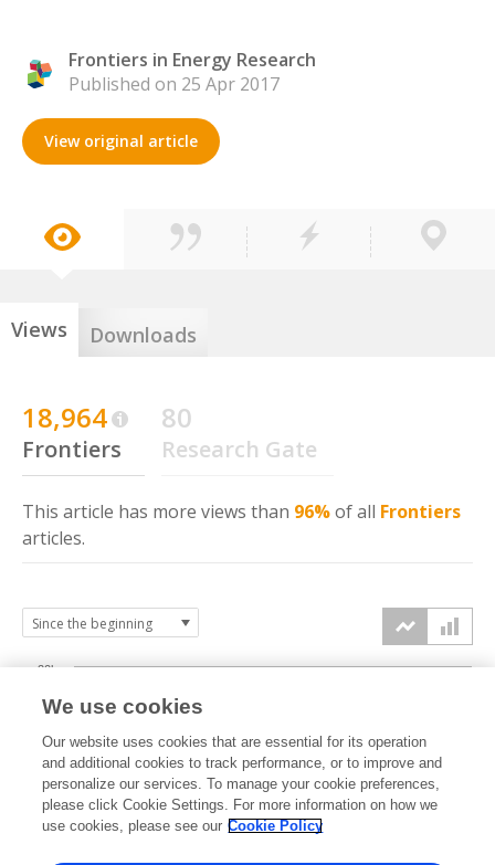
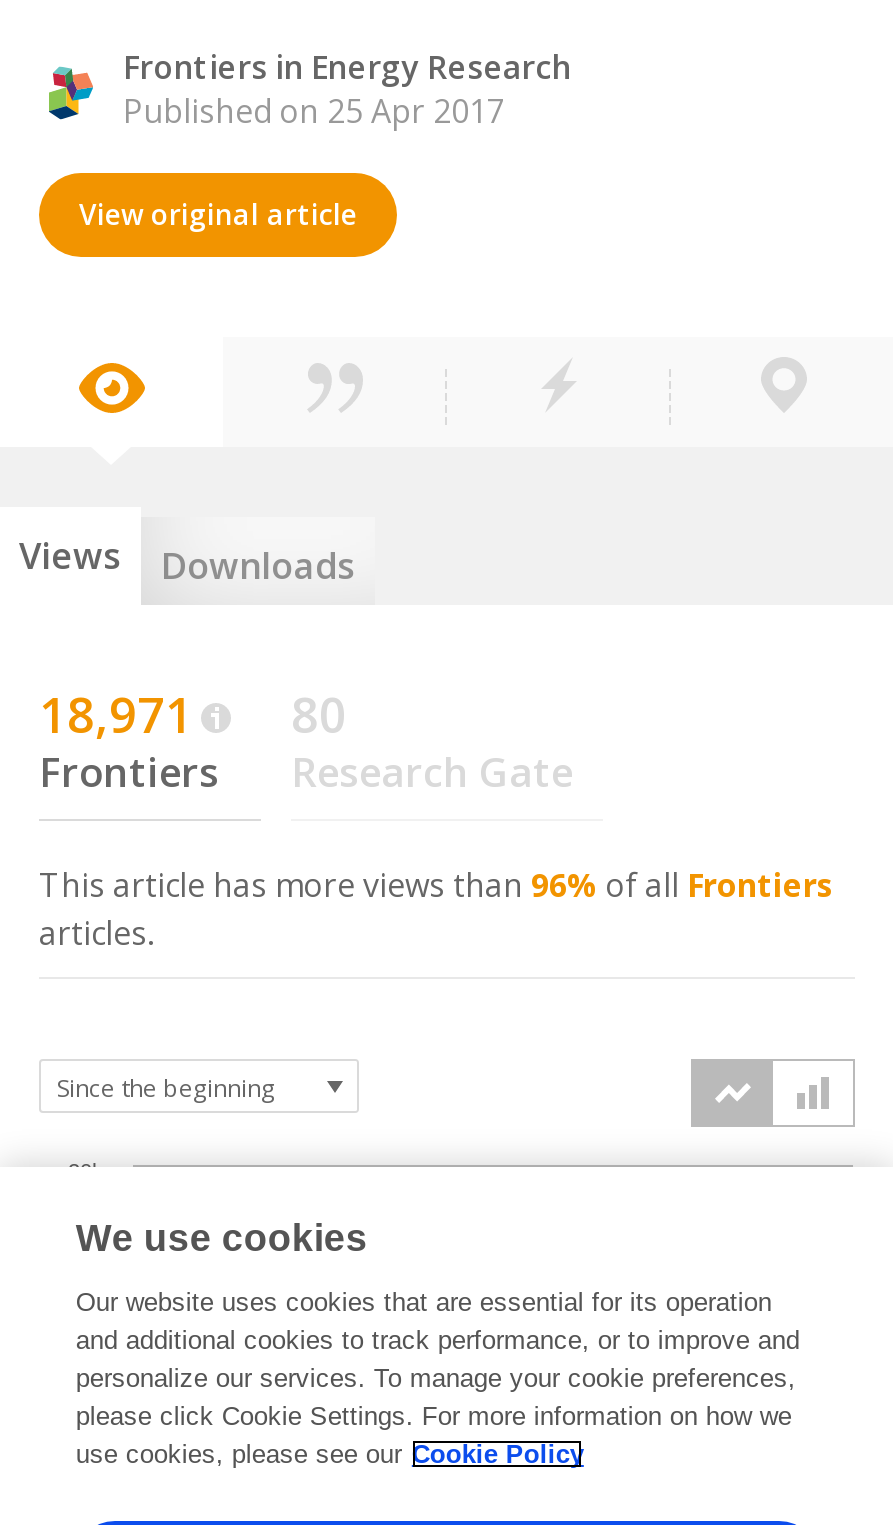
- 18,964
+ 18,971
